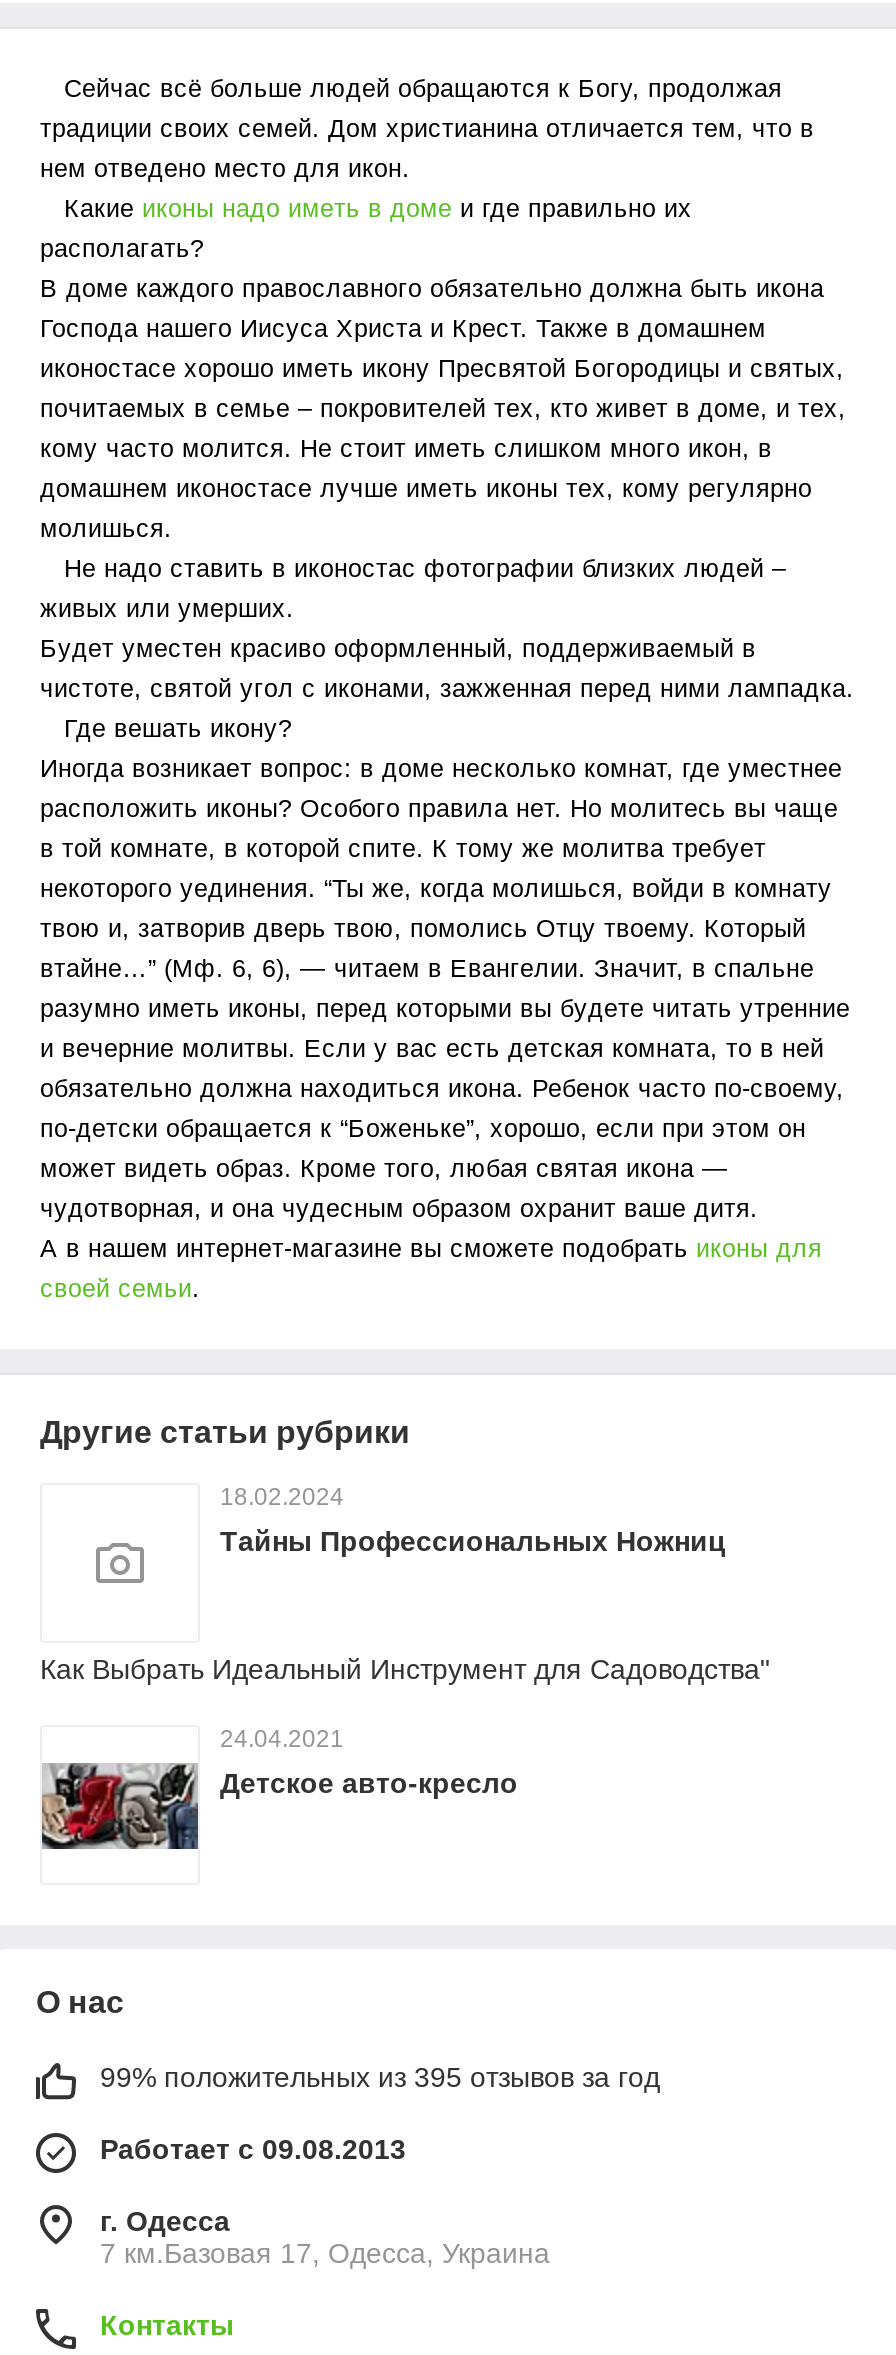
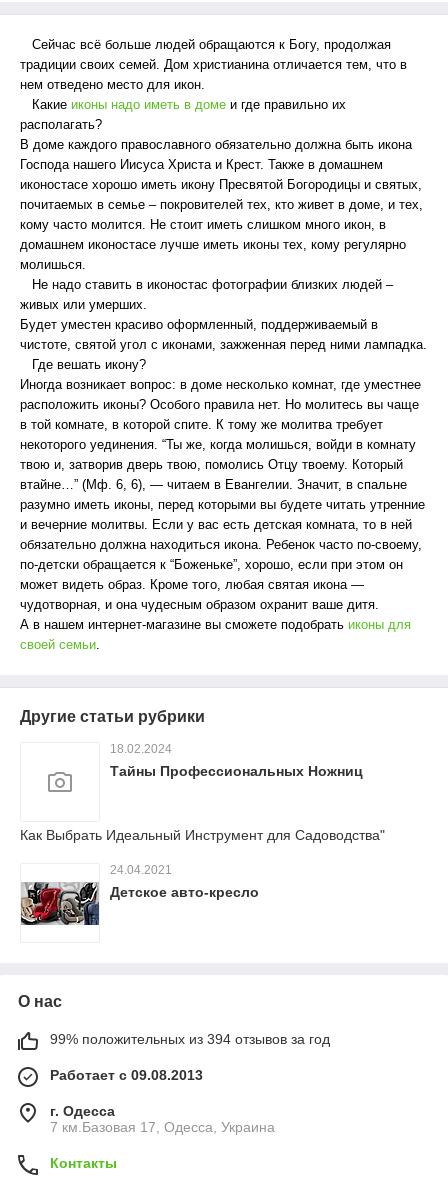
- 99% положительных из 395 отзывов за год
+ 99% положительных из 394 отзывов за год
